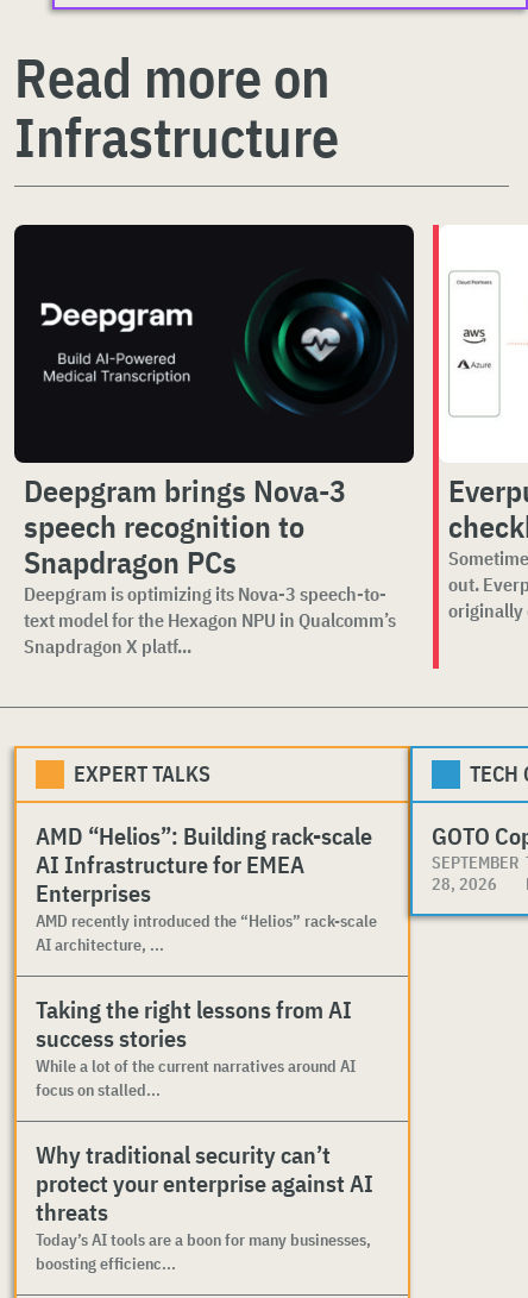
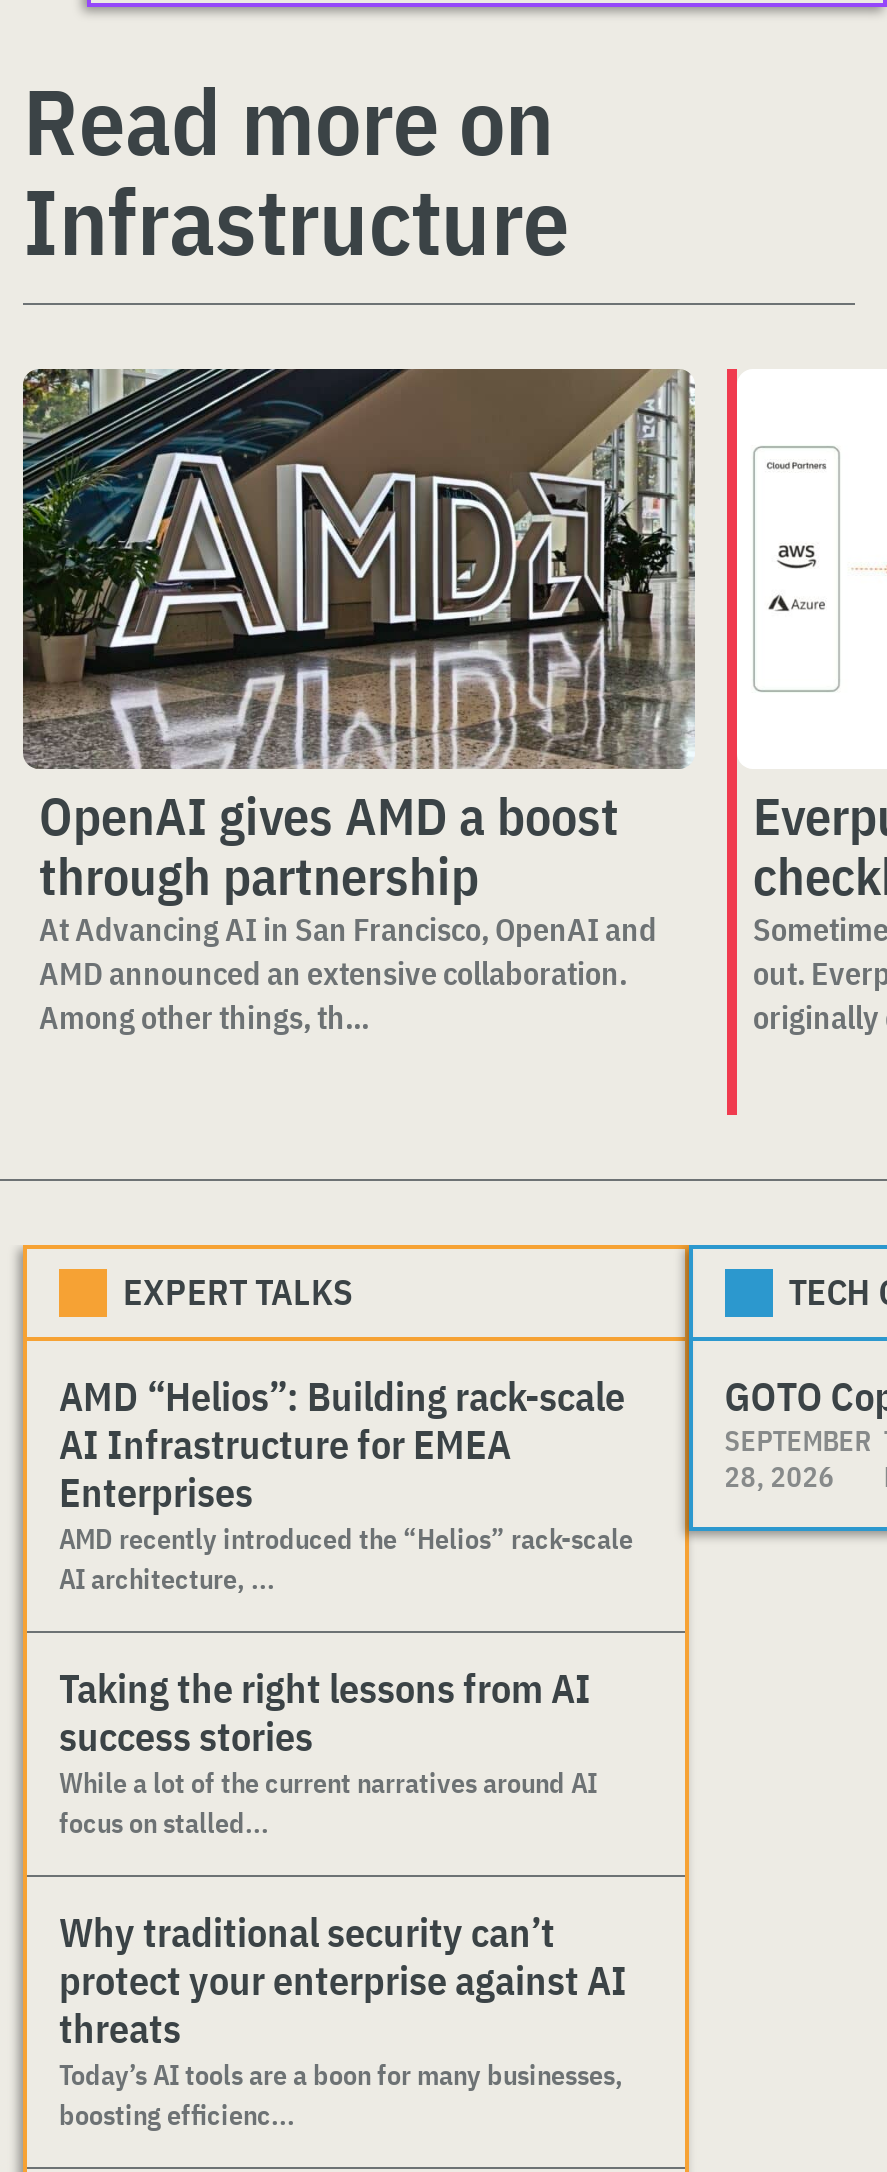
- [image]
- Deepgram brings Nova-3
- speech recognition to
- Snapdragon PCs
- Deepgram is optimizing its Nova-3 speech-to-
- text model for the Hexagon NPU in Qualcomm’s
- Snapdragon X platf...
+ [image]
+ OpenAI gives AMD a boost
+ through partnership
+ At Advancing AI in San Francisco, OpenAI and
+ AMD announced an extensive collaboration.
+ Among other things, th...
